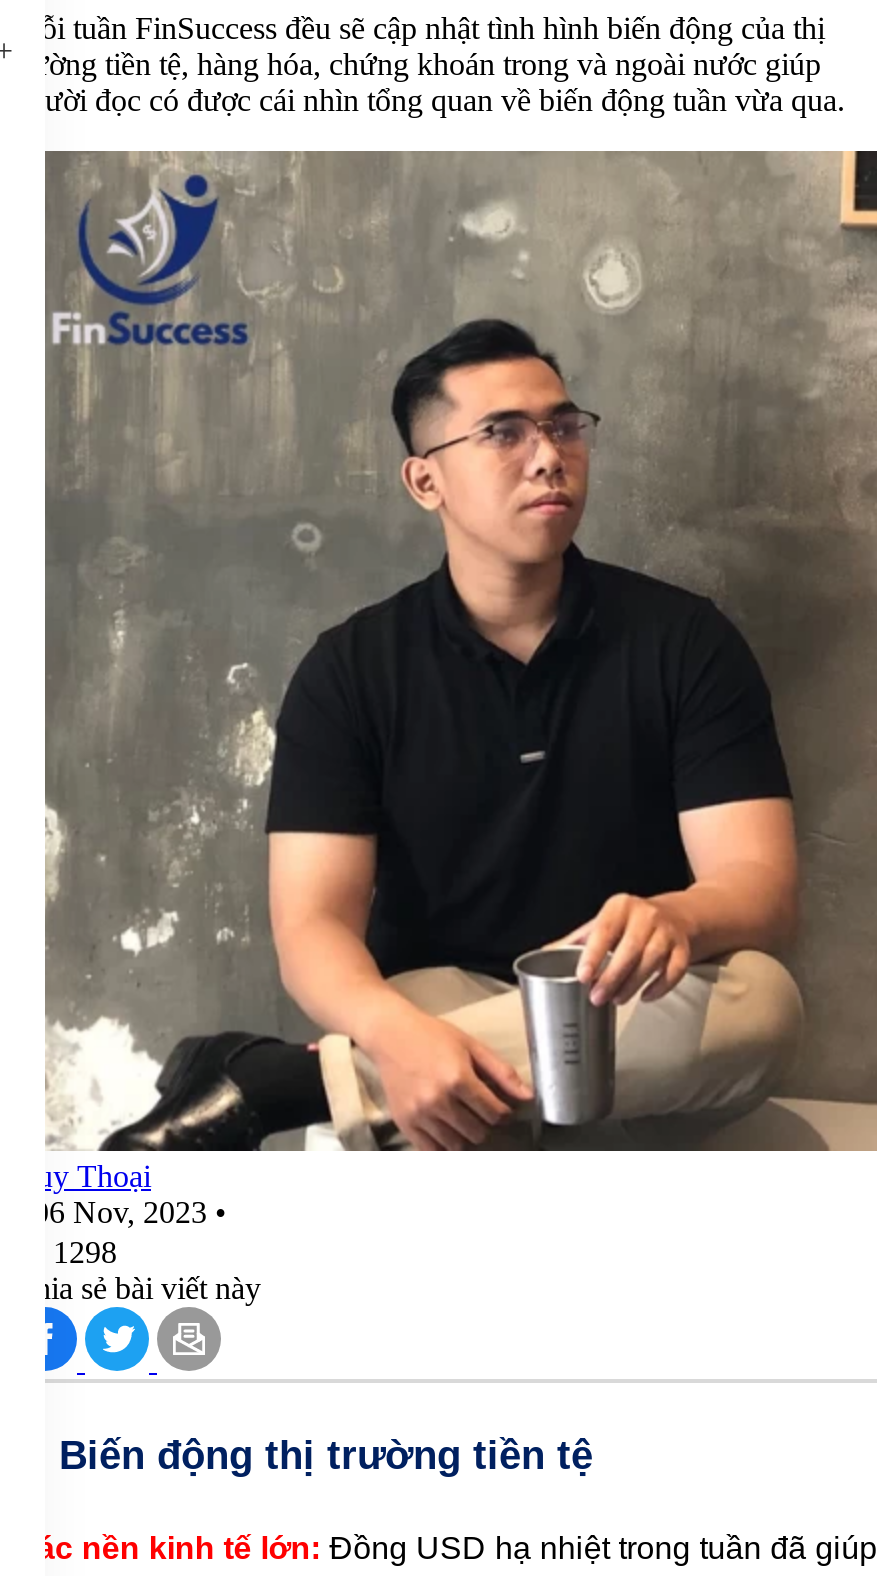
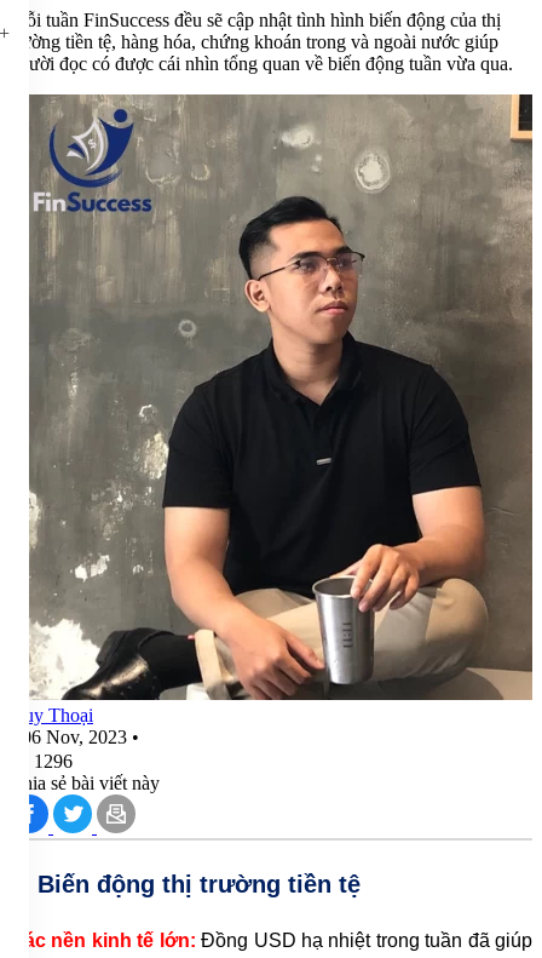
- 1298
+ 1296
